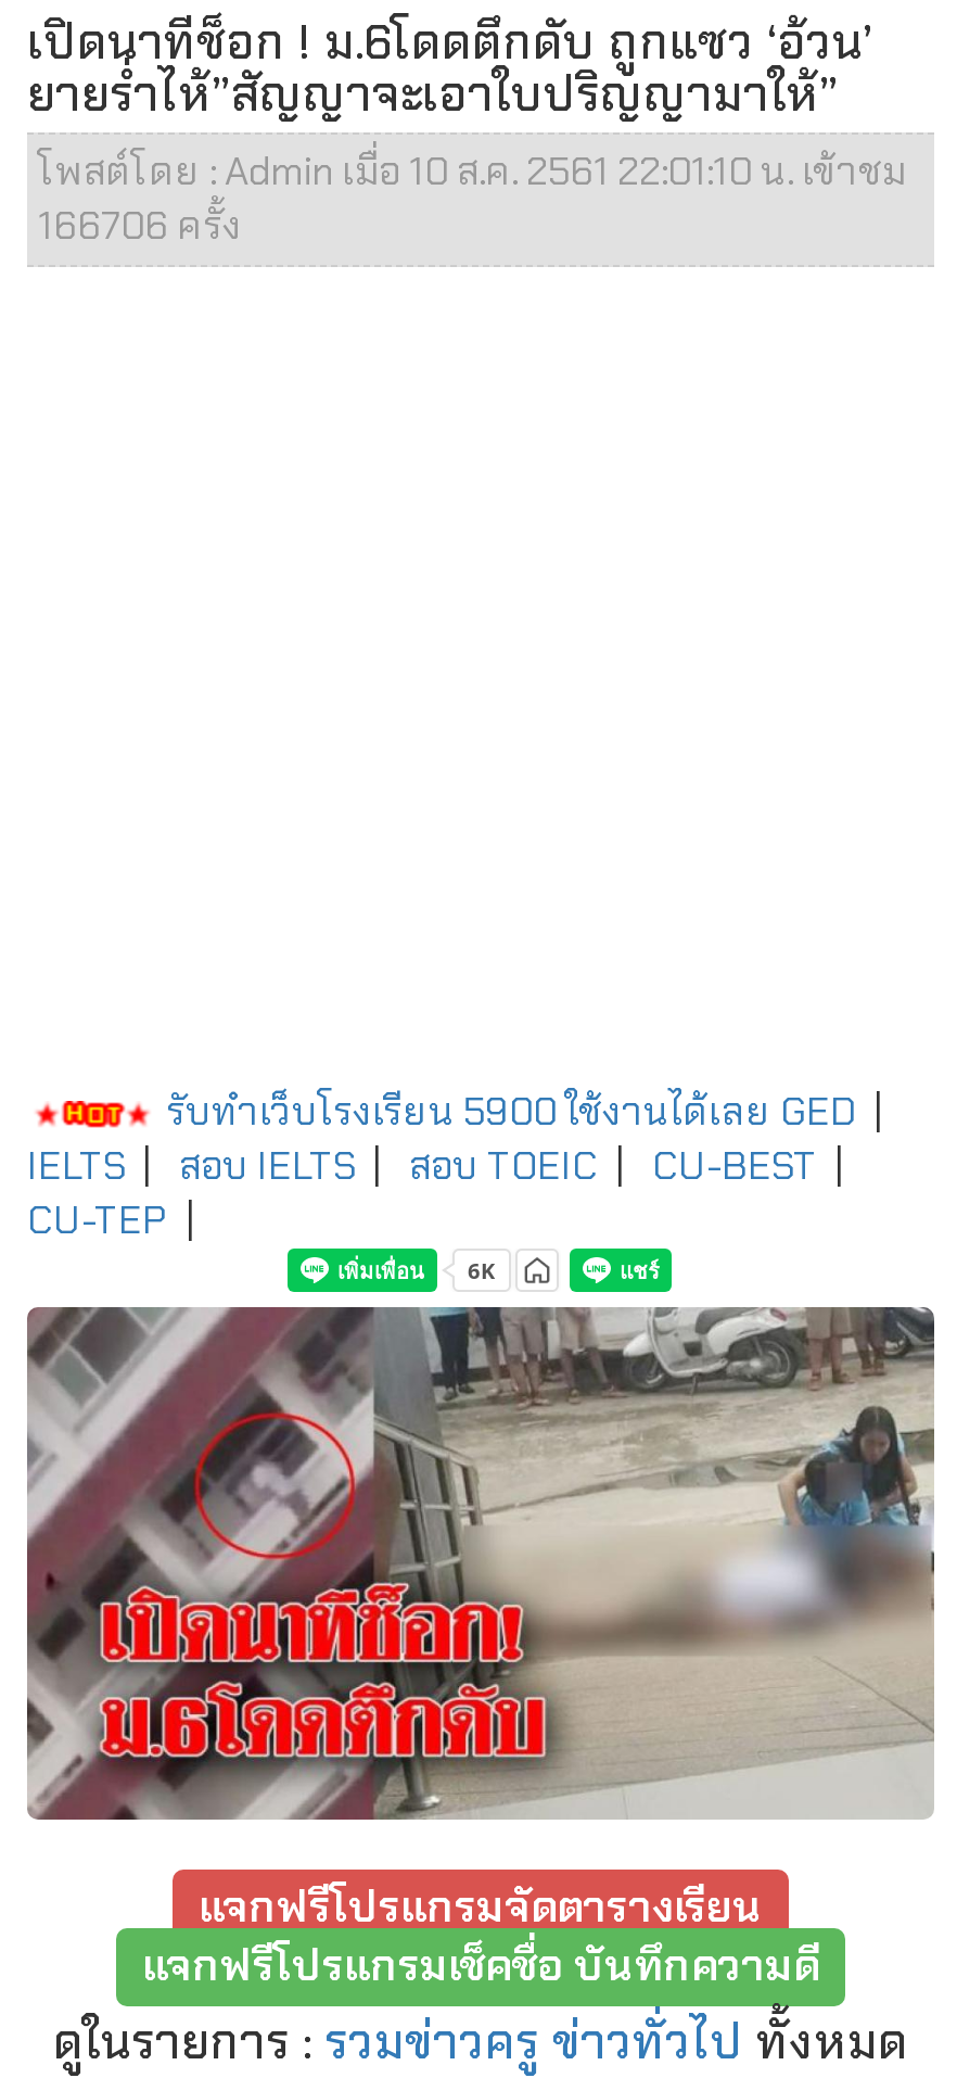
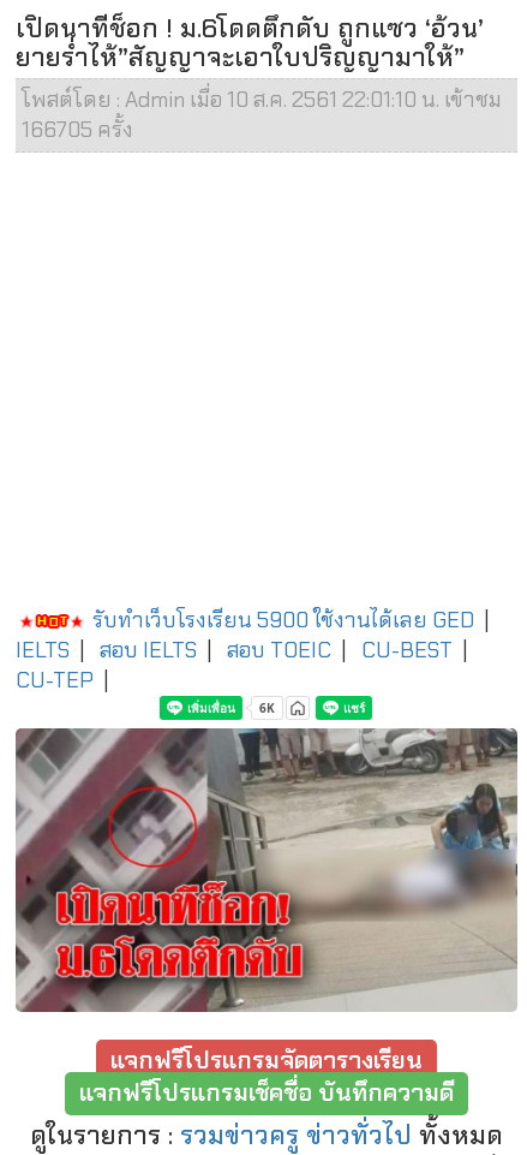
- 166706 ครั้ง
+ 166705 ครั้ง
